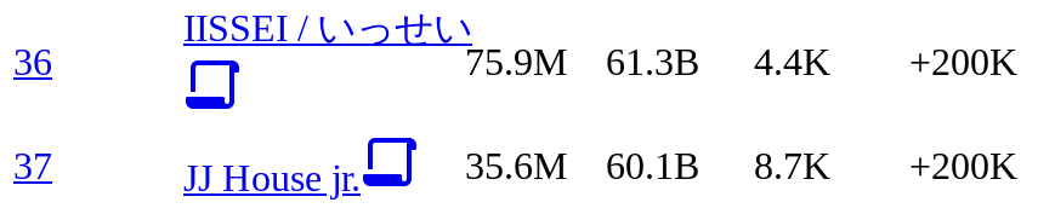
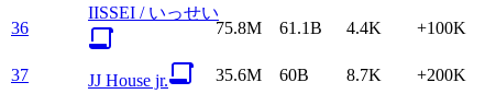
- 75.9M
- 61.3B
+ 75.8M
+ 61.1B

- +200K
+ +100K

- 35.6M 60.1B 8.7K +200K
+ 35.6M 60B 8.7K +200K
